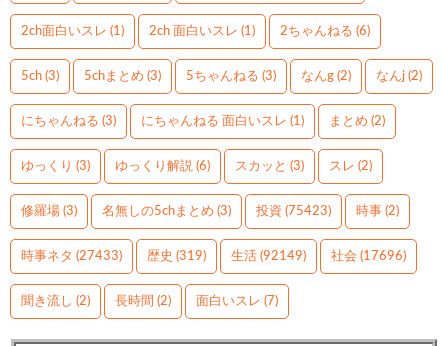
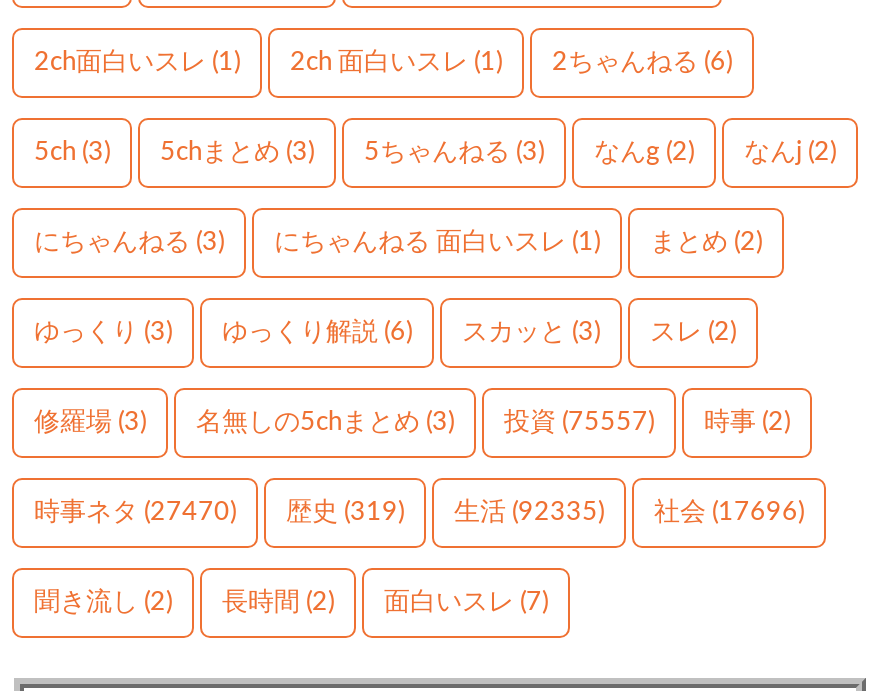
- 投資(75423)
+ 投資(75557)

- 時事ネタ(27433)
+ 時事ネタ(27470)

- 生活(92149)
+ 生活(92335)
